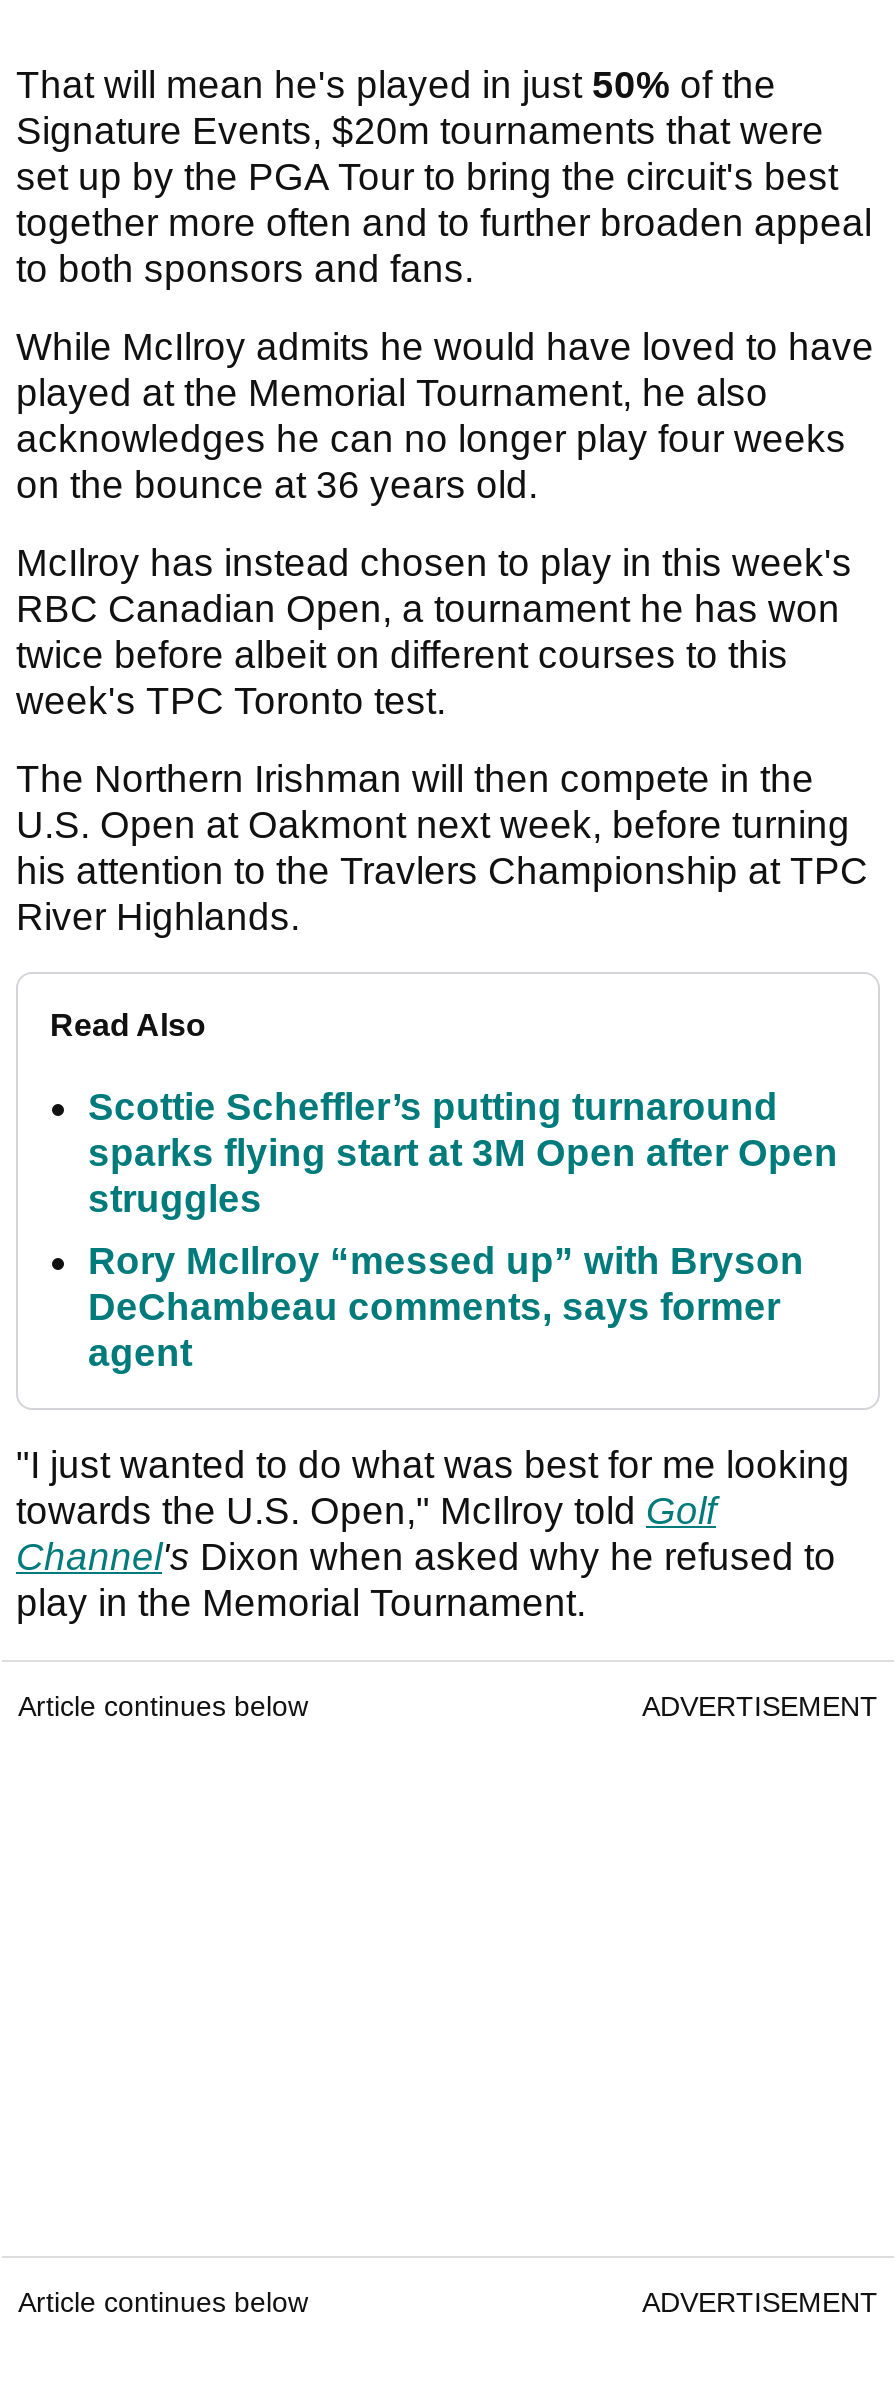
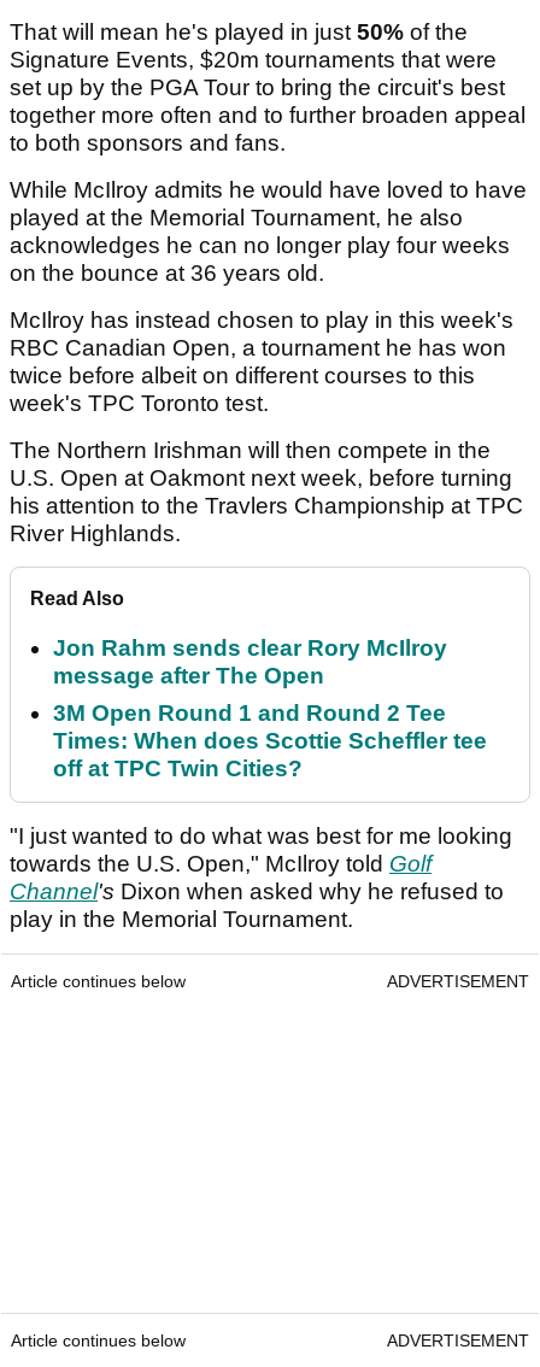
- Scottie Scheffler’s putting turnaround
- sparks flying start at 3M Open after Open
- struggles
+ Jon Rahm sends clear Rory McIlroy
+ message after The Open

- Rory McIlroy “messed up” with Bryson
- DeChambeau comments, says former
- agent
+ 3M Open Round 1 and Round 2 Tee
+ Times: When does Scottie Scheffler tee
+ off at TPC Twin Cities?
